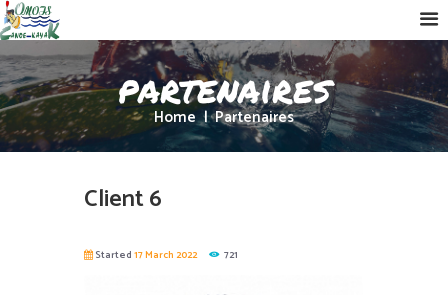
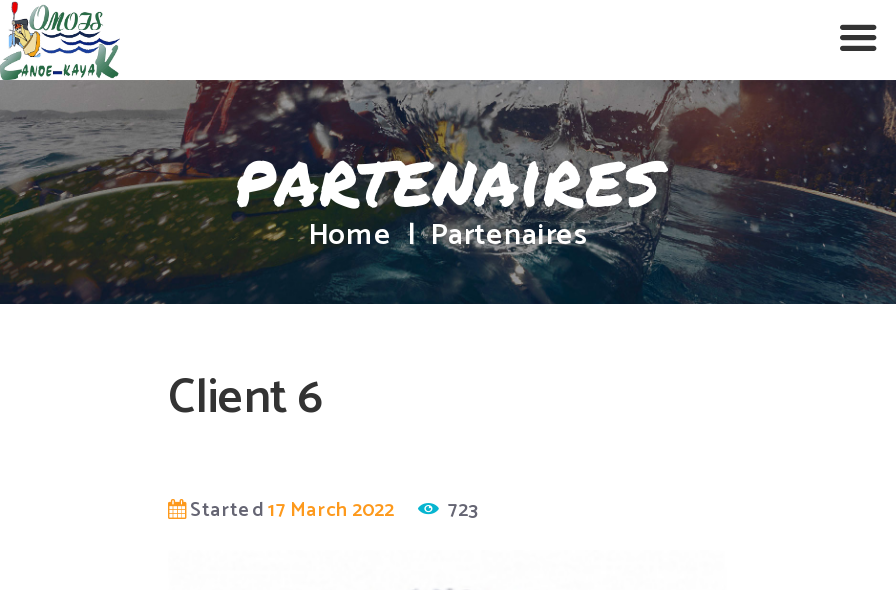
- Started 17 March 2022 721
+ Started 17 March 2022 723
